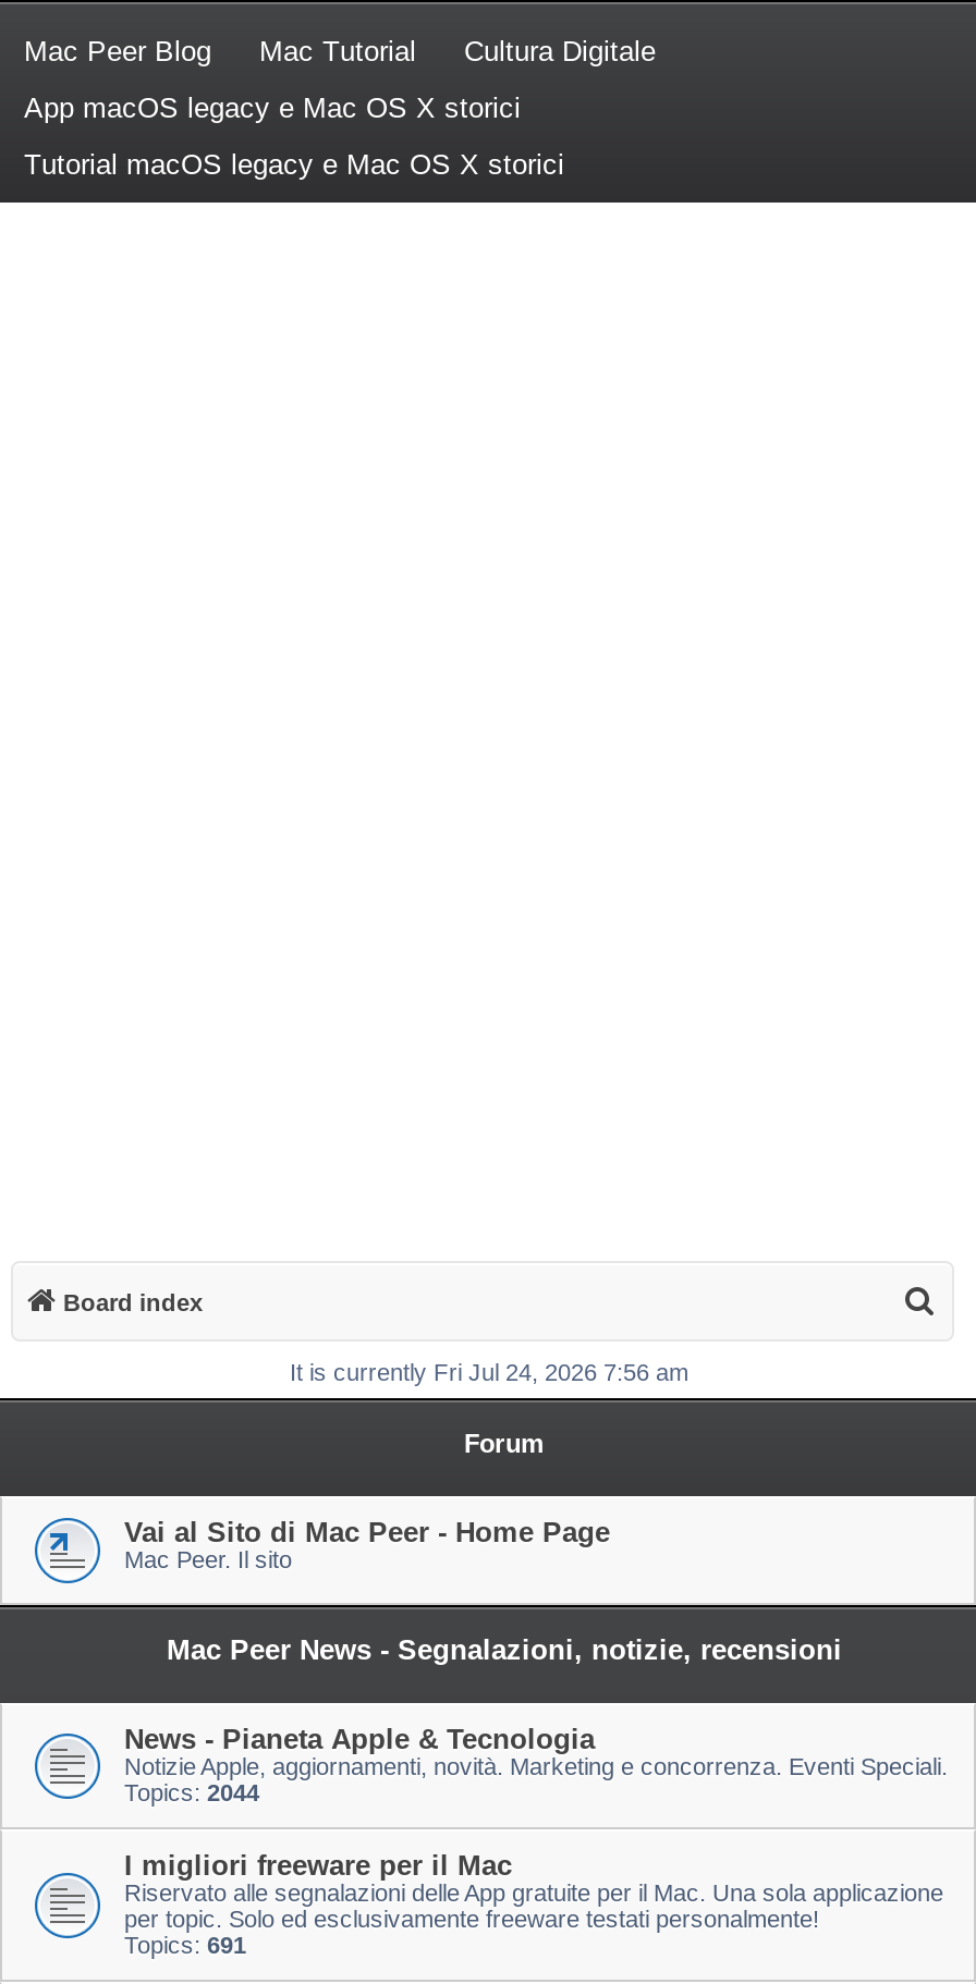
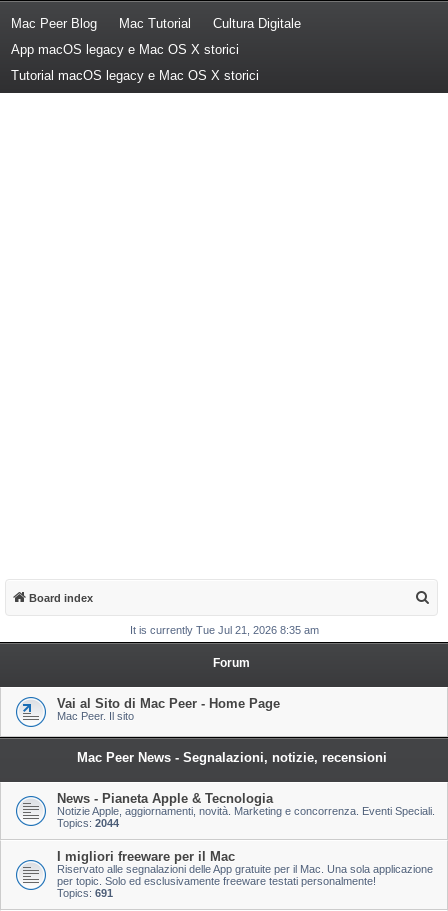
- It is currently Fri Jul 24, 2026 7:56 am
+ It is currently Tue Jul 21, 2026 8:35 am
